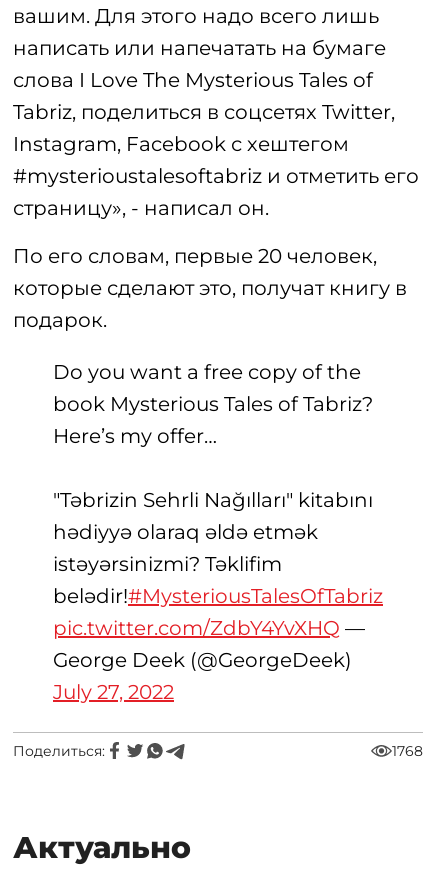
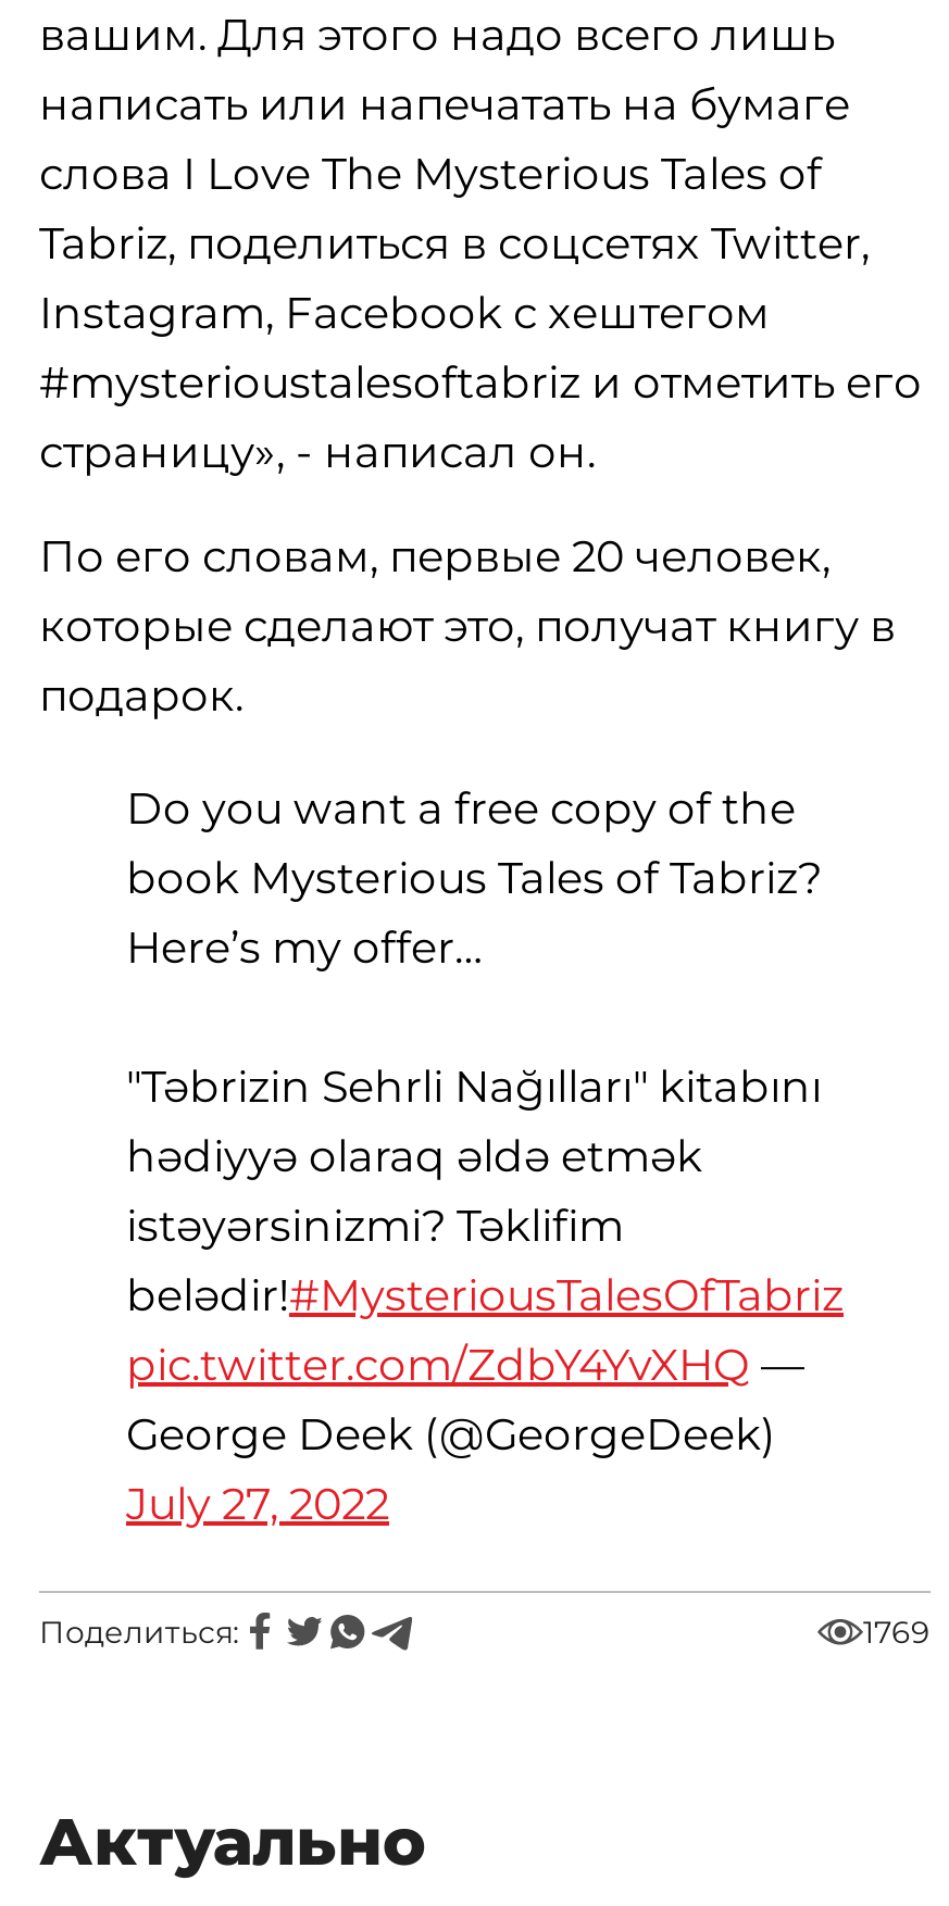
- 1768
+ 1769
